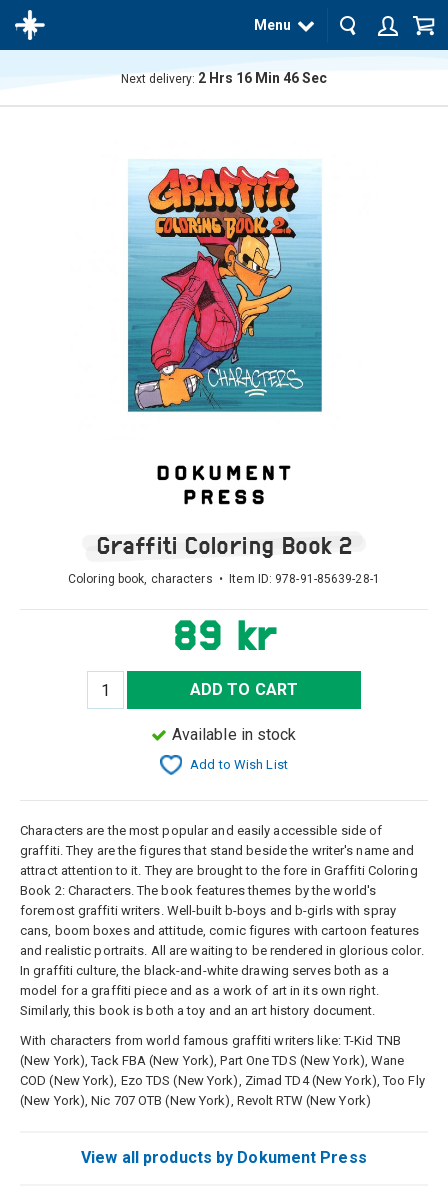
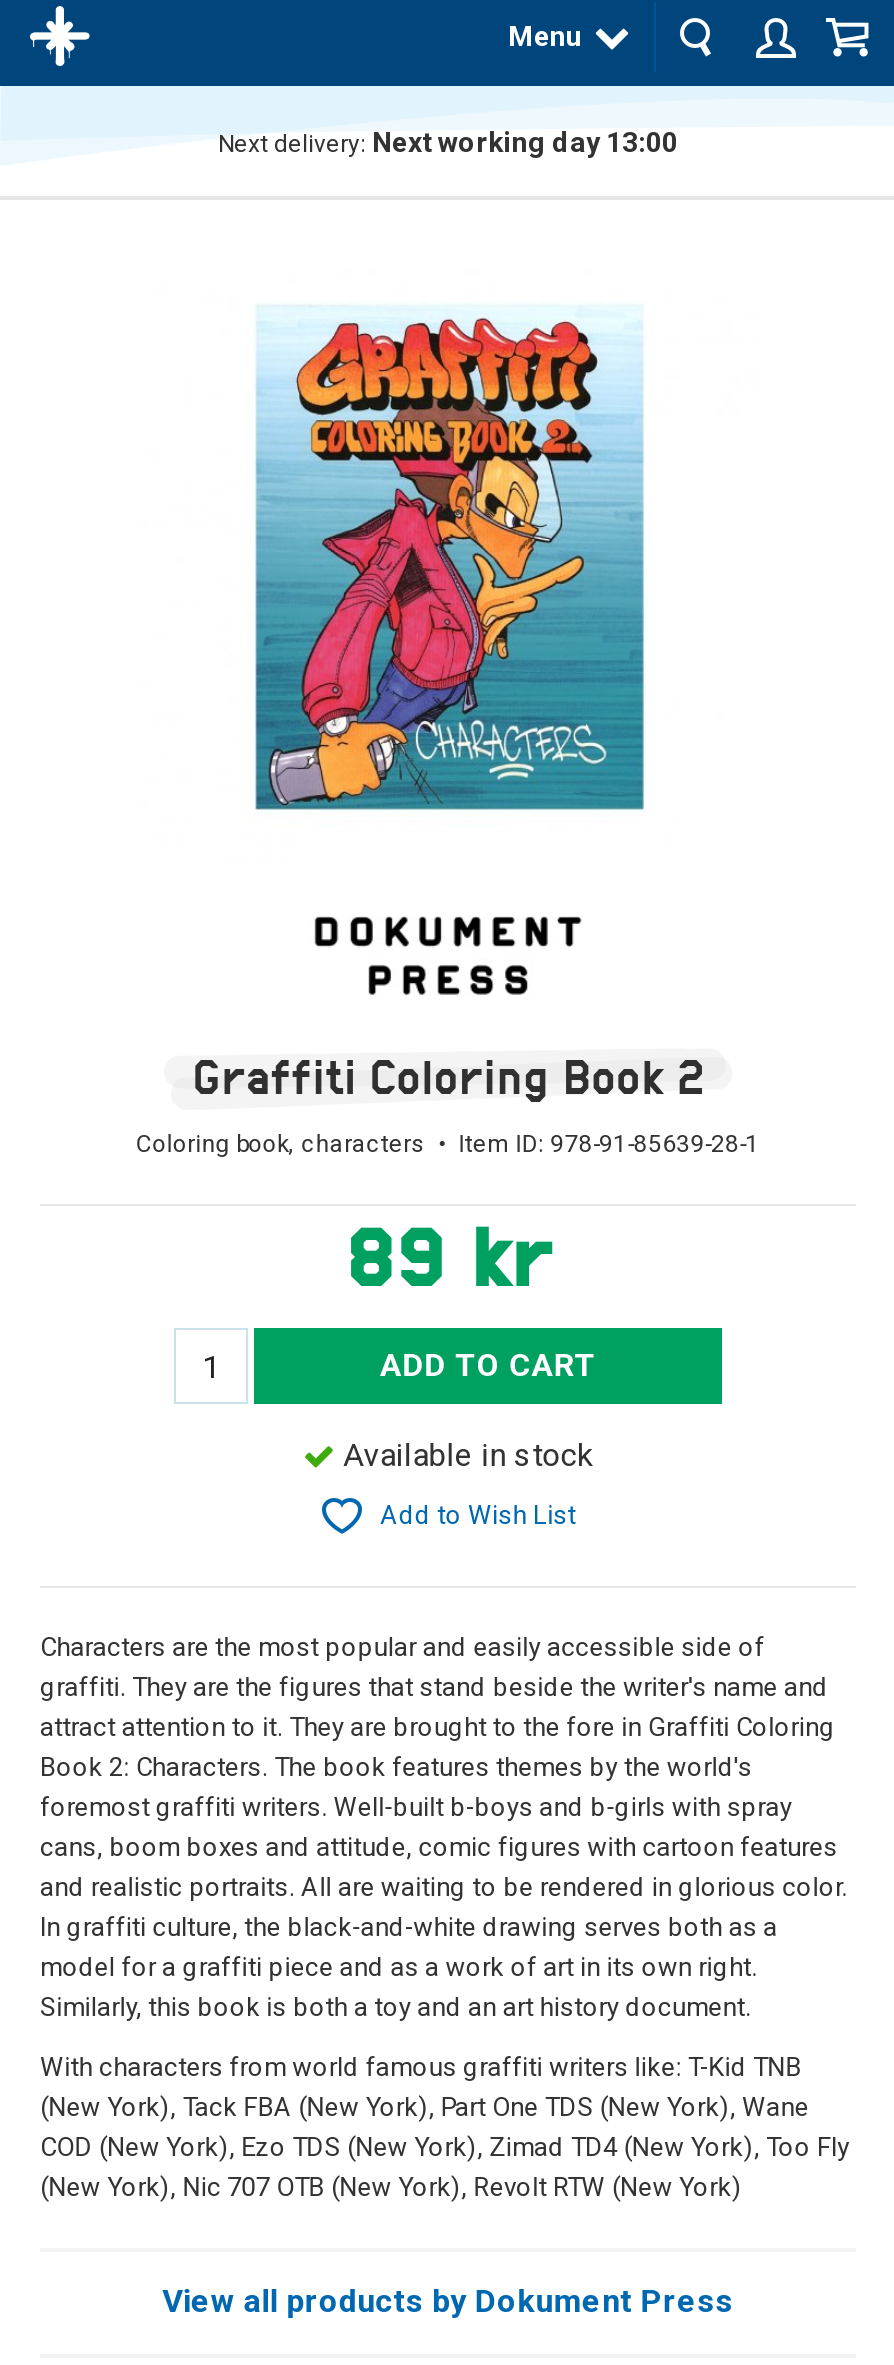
- Next delivery: 2 Hrs 16 Min 46 Sec
+ Next delivery: Next working day 13:00
